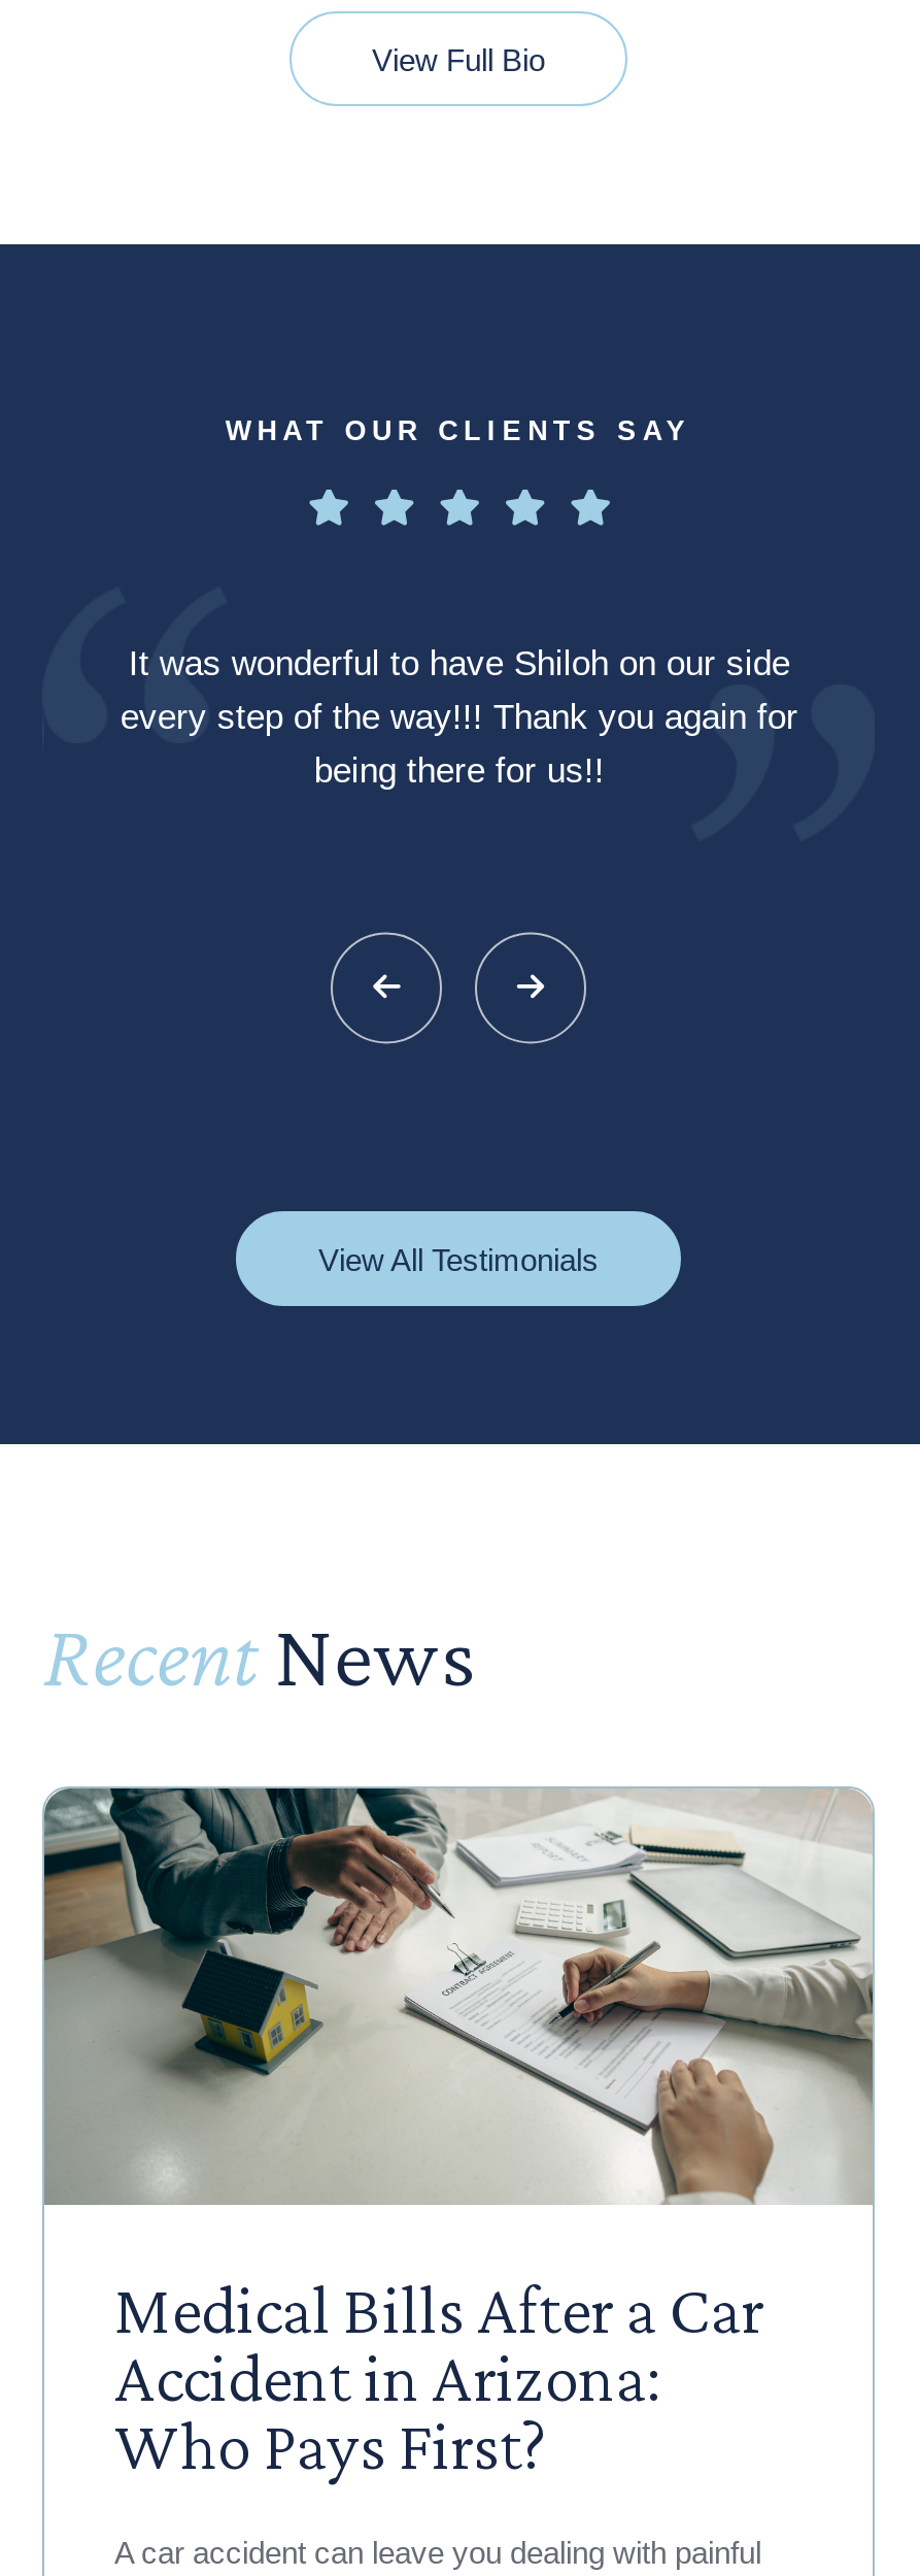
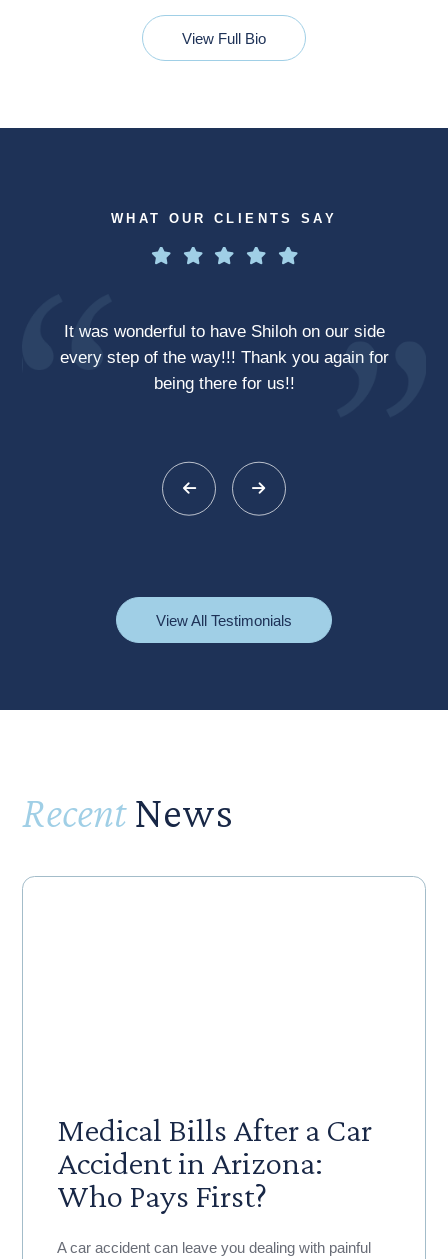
- [image]
